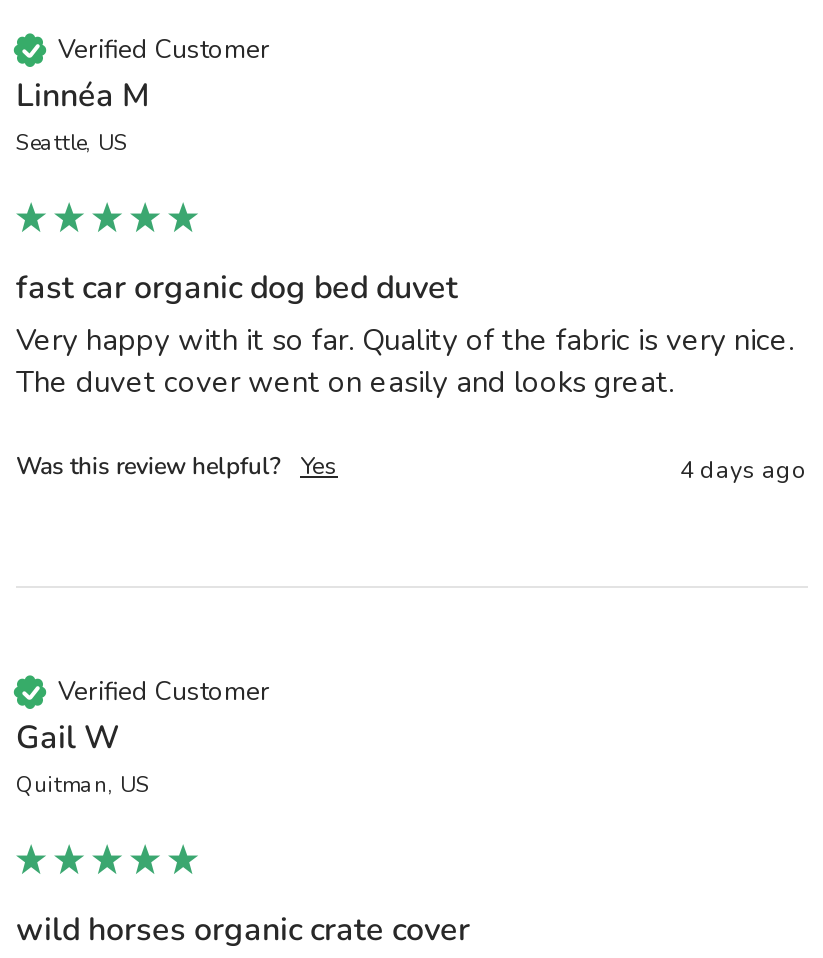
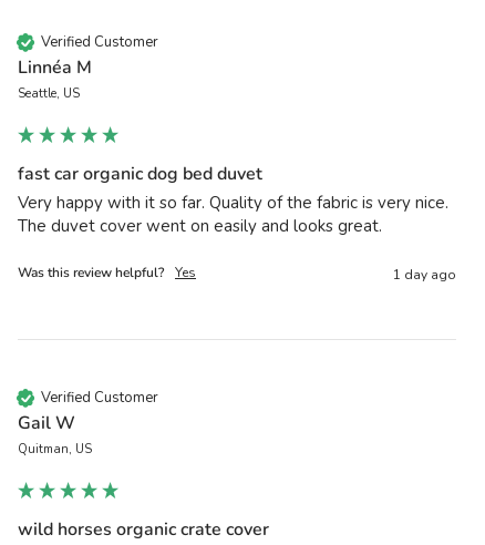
- 4 days ago
+ 1 day ago
